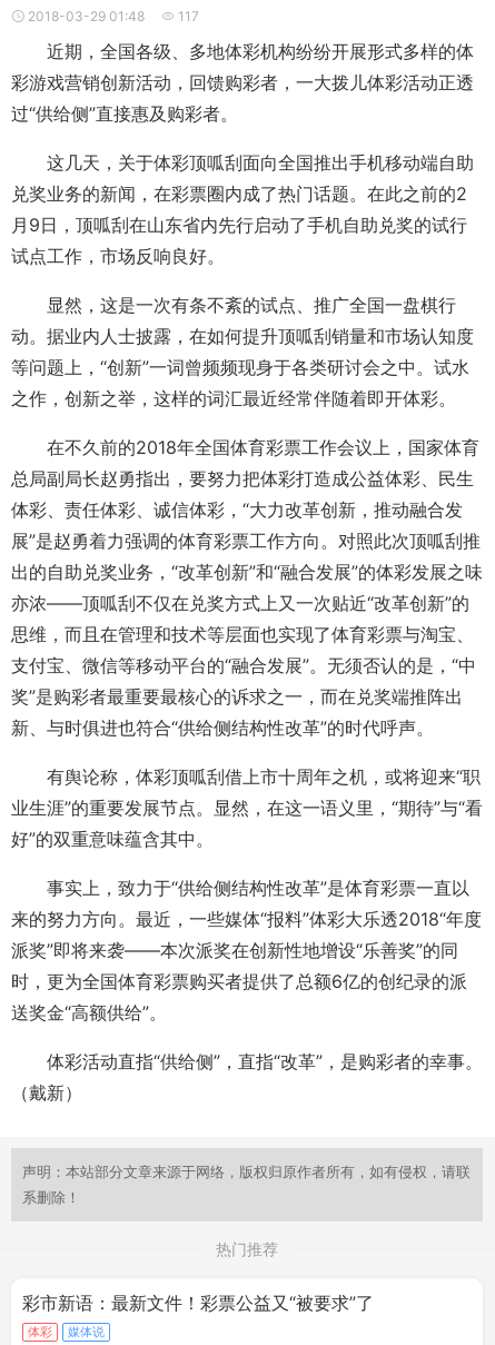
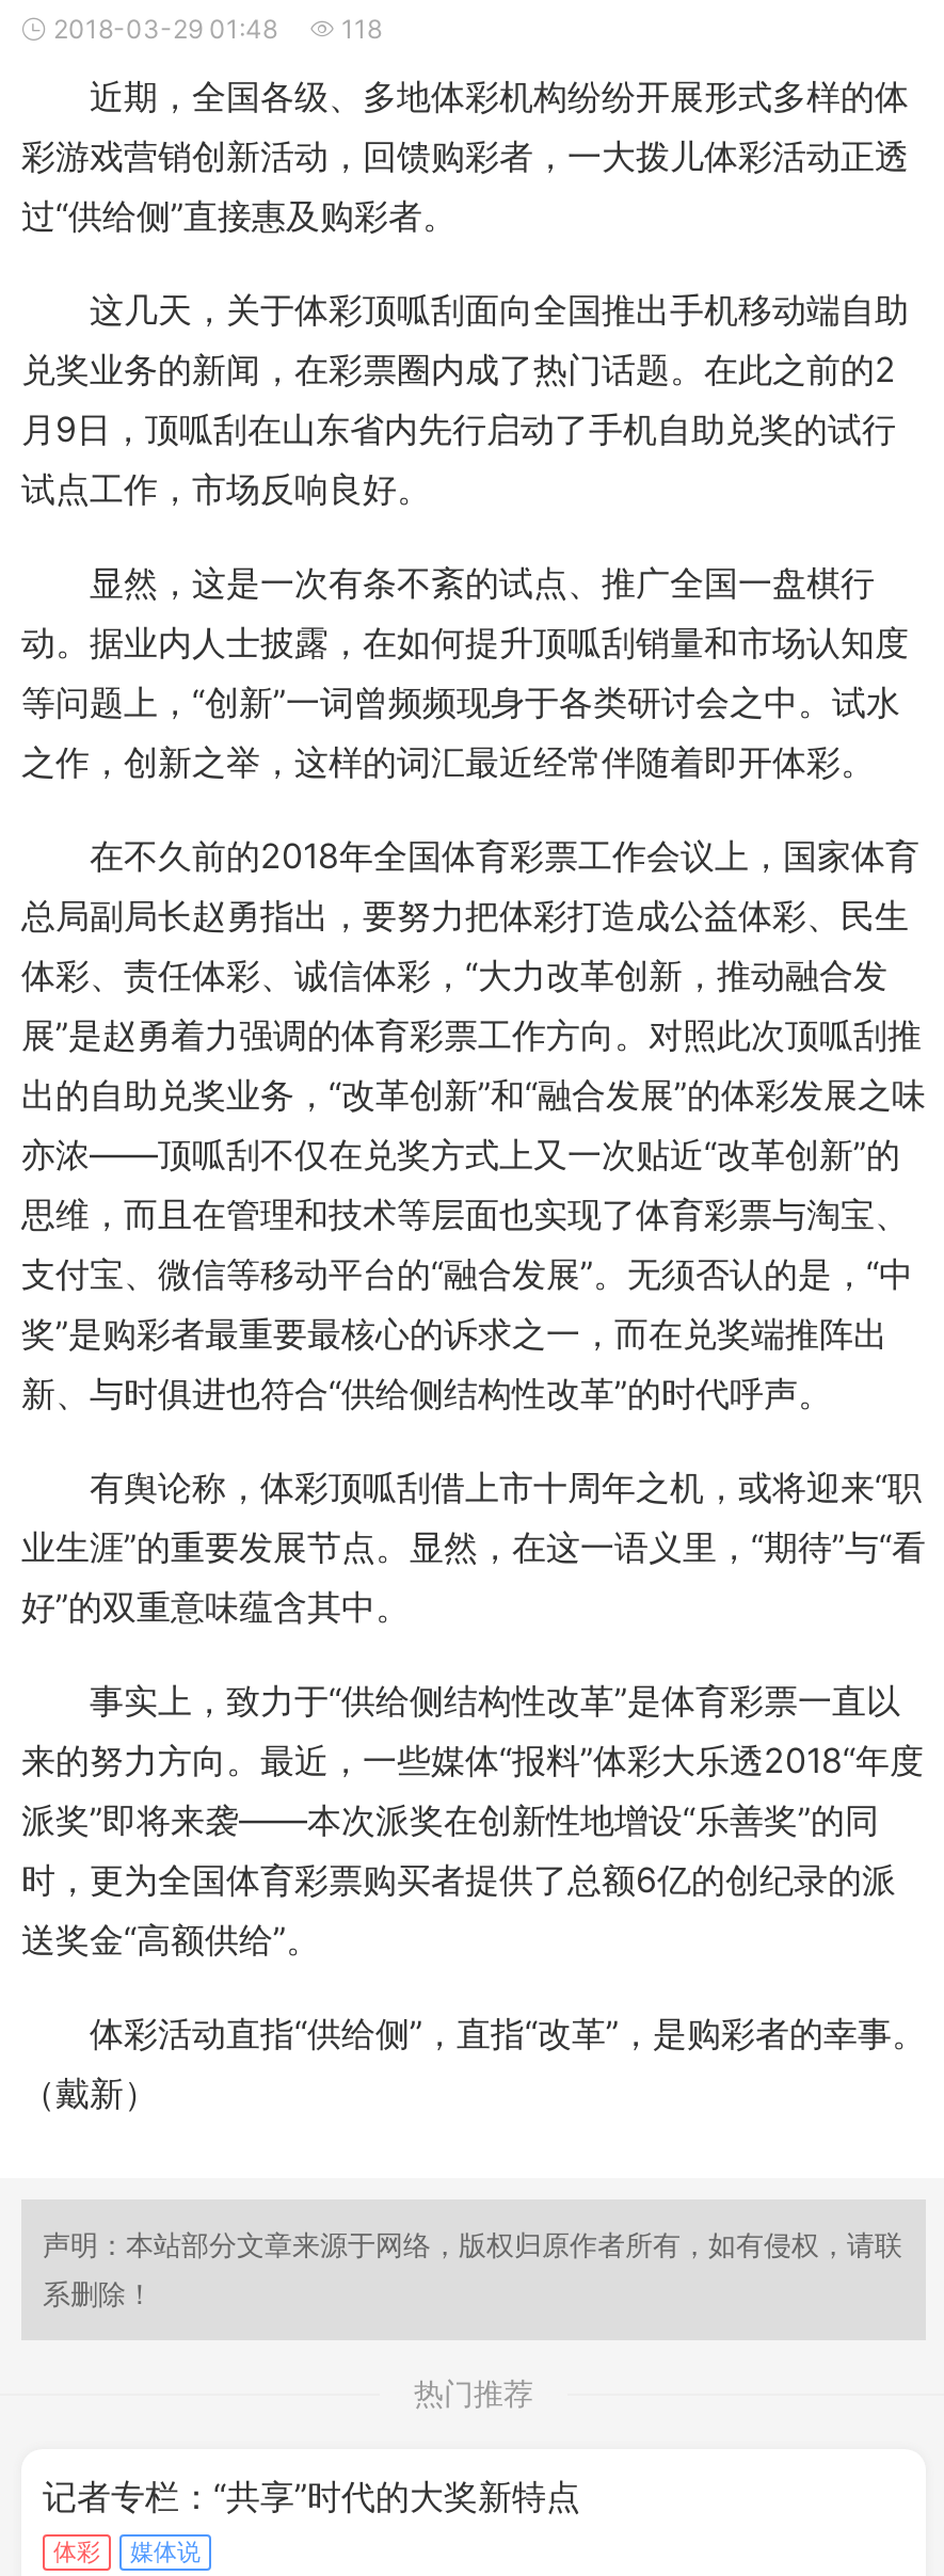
- 2018-03-29 01:48 117
+ 2018-03-29 01:48 118

- 彩市新语：最新文件！彩票公益又“被要求”了
+ 记者专栏：“共享”时代的大奖新特点
